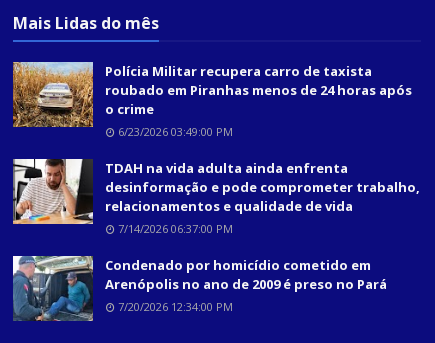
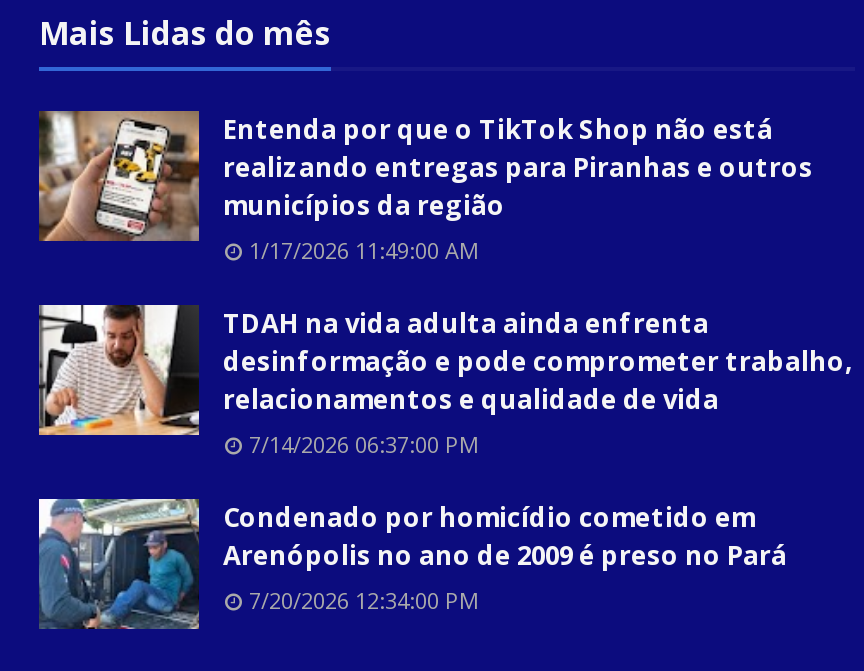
- [image]
- Polícia Militar recupera carro de taxista
- roubado em Piranhas menos de 24 horas após
- o crime
- 6/23/2026 03:49:00 PM
+ [image]
+ Entenda por que o TikTok Shop não está
+ realizando entregas para Piranhas e outros
+ municípios da região
+ 1/17/2026 11:49:00 AM
